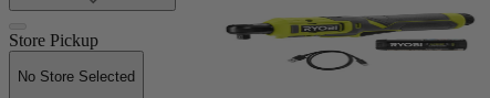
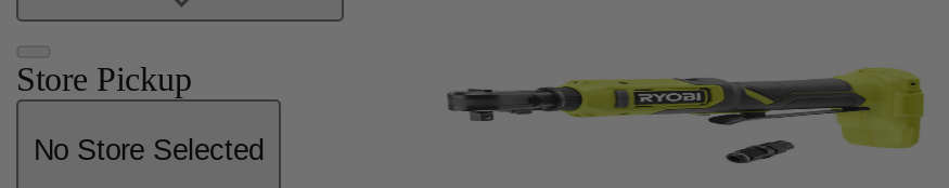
- [image]
+ [image]
